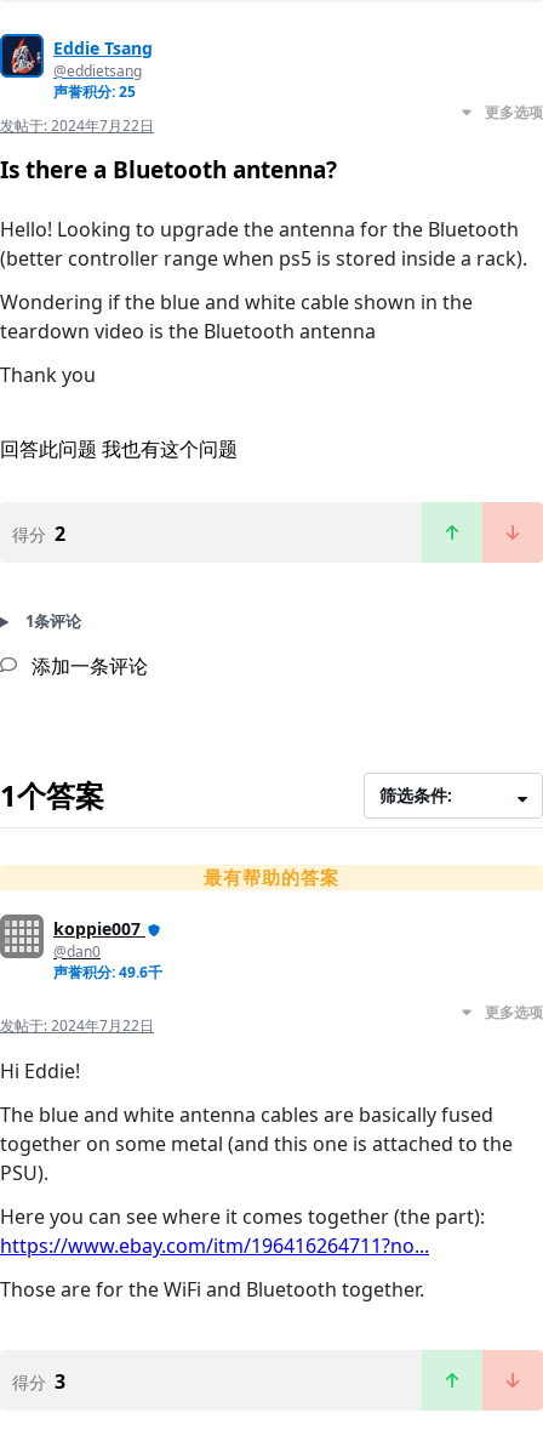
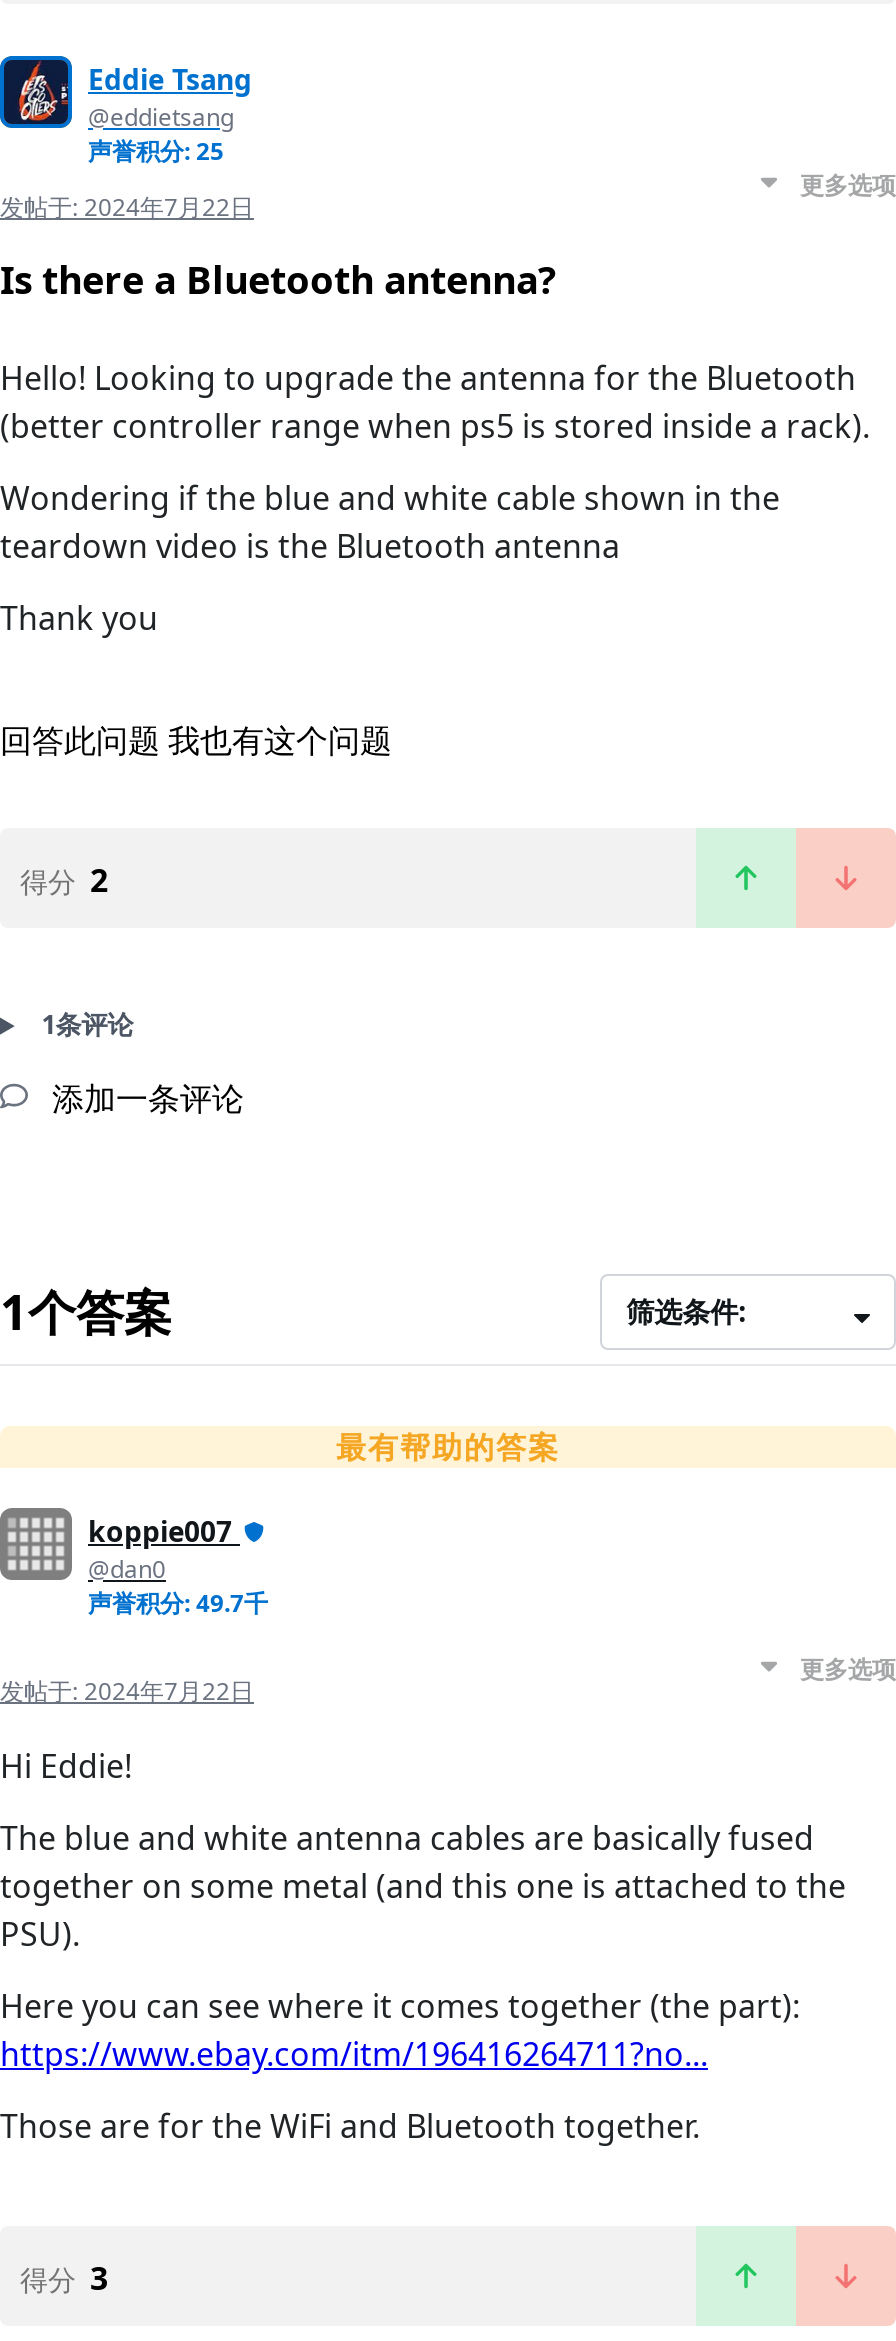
- 声誉积分: 49.6千
+ 声誉积分: 49.7千
